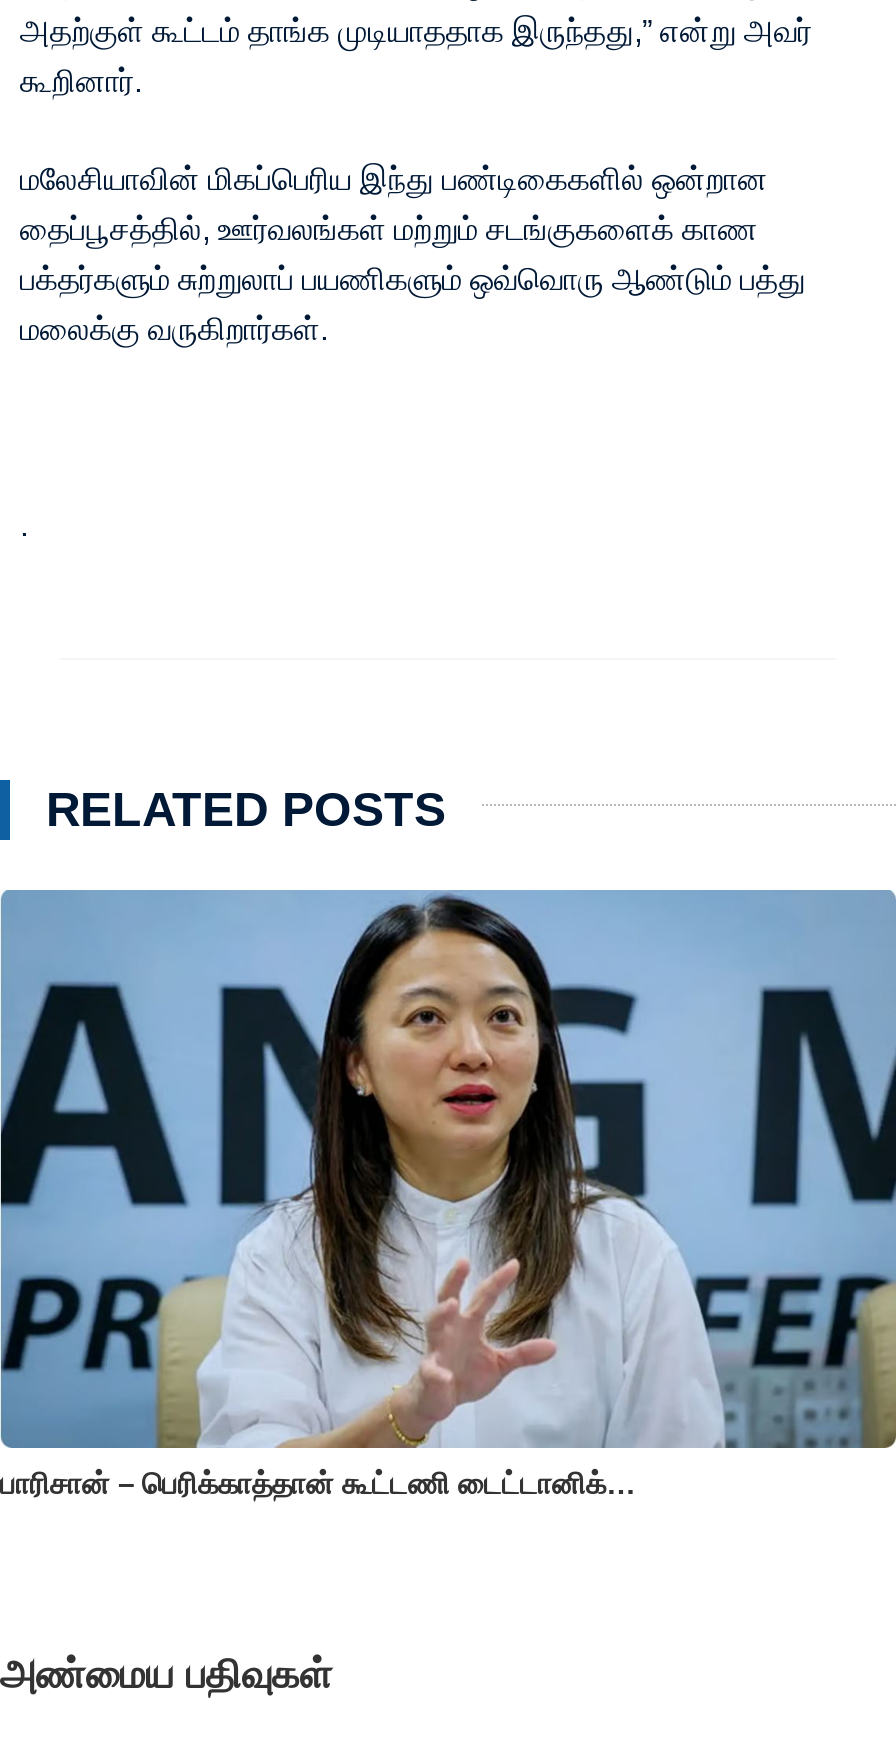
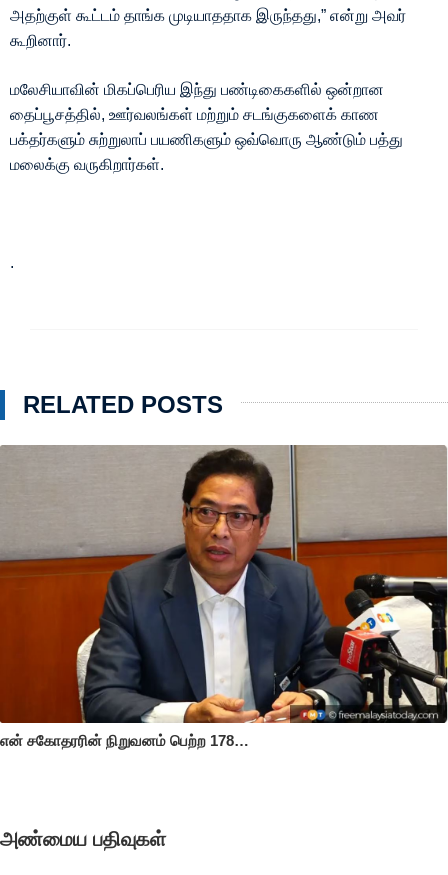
- [image]
- பாரிசான் – பெரிக்காத்தான் கூட்டணி டைட்டானிக்…
+ [image]
+ என் சகோதரரின் நிறுவனம் பெற்ற 178…
